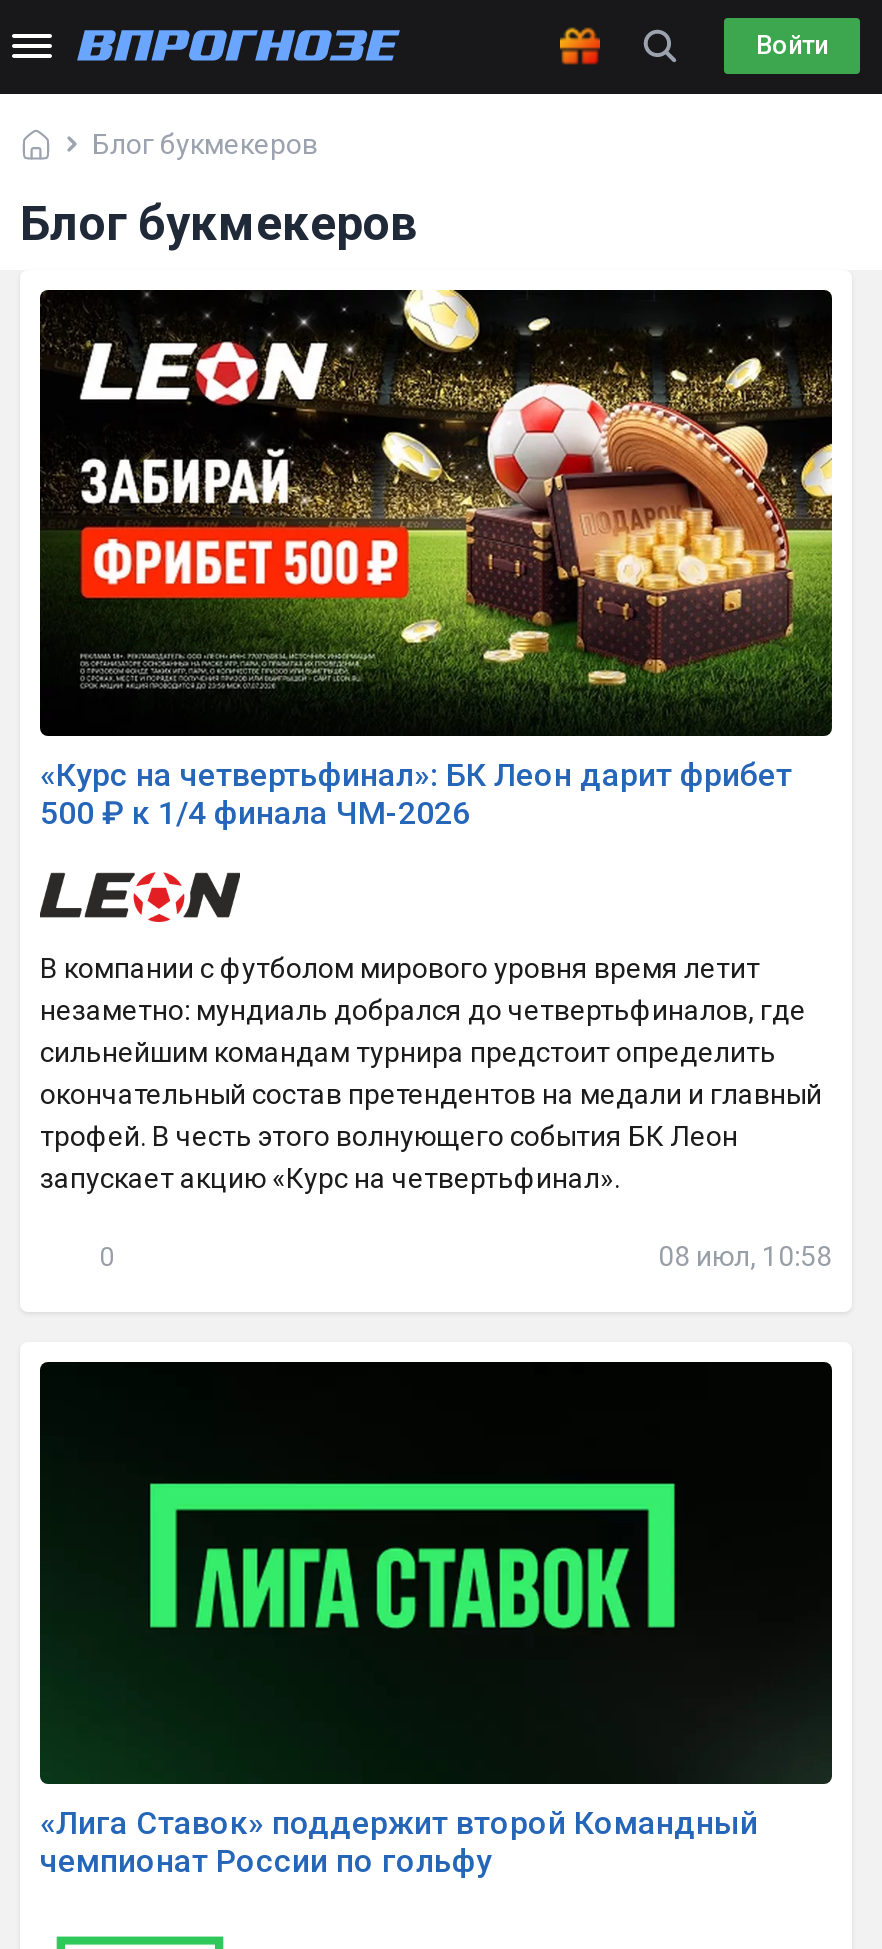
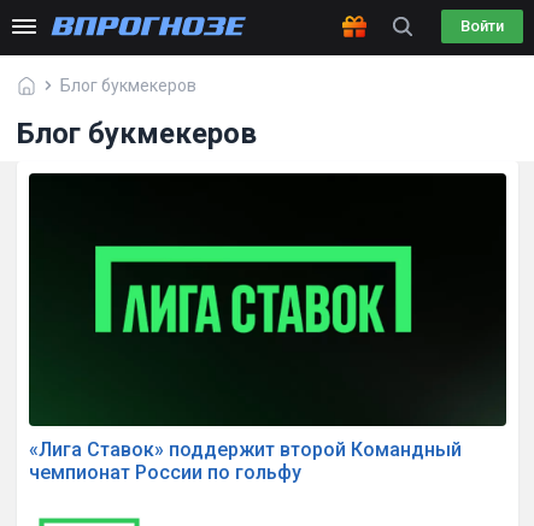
- [image]
- «Курс на четвертьфинал»: БК Леон дарит фрибет
- 500 ₽ к 1/4 финала ЧМ-2026

- [image]
- В компании с футболом мирового уровня время летит
- незаметно: мундиаль добрался до четвертьфиналов, где
- сильнейшим командам турнира предстоит определить
- окончательный состав претендентов на медали и главный
- трофей. В честь этого волнующего события БК Леон
- запускает акцию «Курс на четвертьфинал».
- 0
- 08 июл, 10:58
